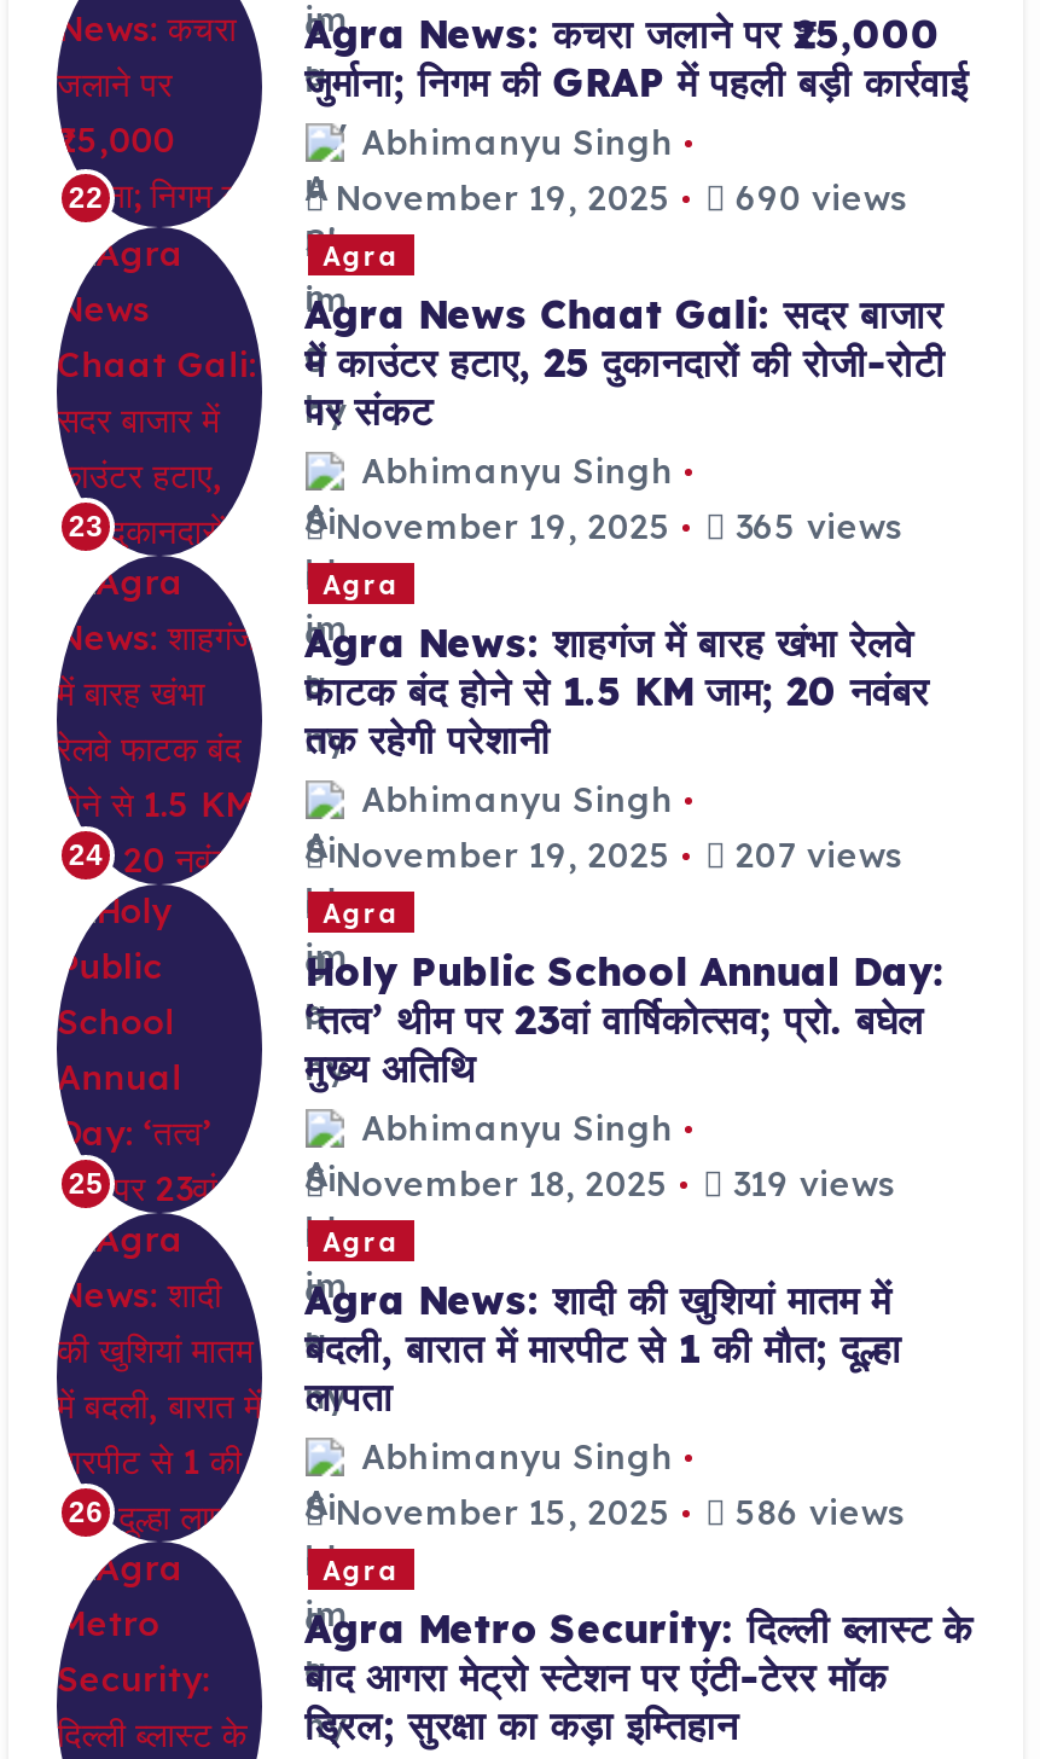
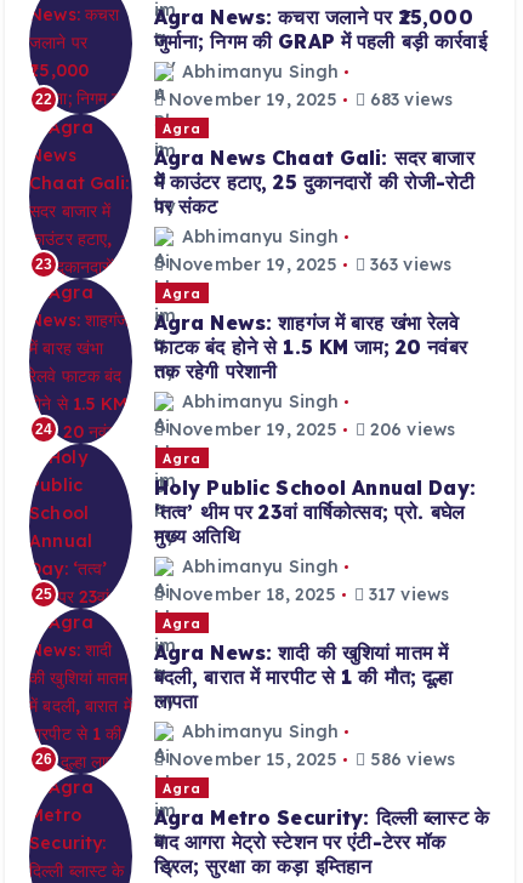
- November 19, 2025 690 views
+ November 19, 2025 683 views

- November 19, 2025 365 views
+ November 19, 2025 363 views

- November 19, 2025 207 views
+ November 19, 2025 206 views

- November 18, 2025 319 views
+ November 18, 2025 317 views
